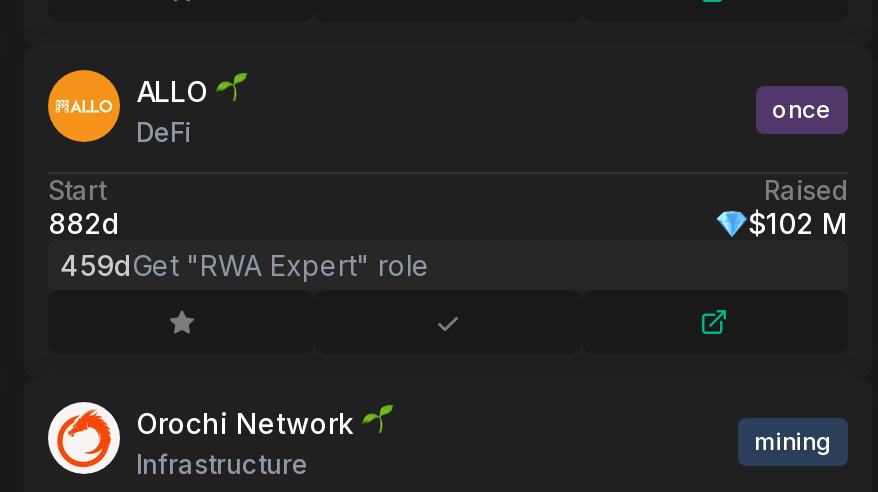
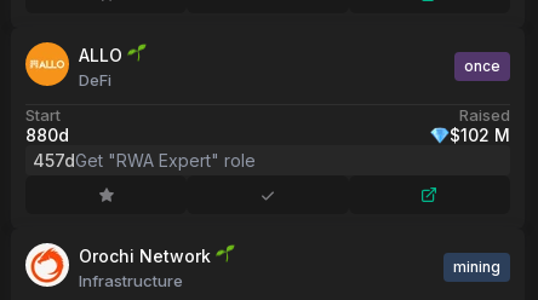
- 882d
+ 880d

- 459dGet "RWA Expert" role
+ 457dGet "RWA Expert" role
